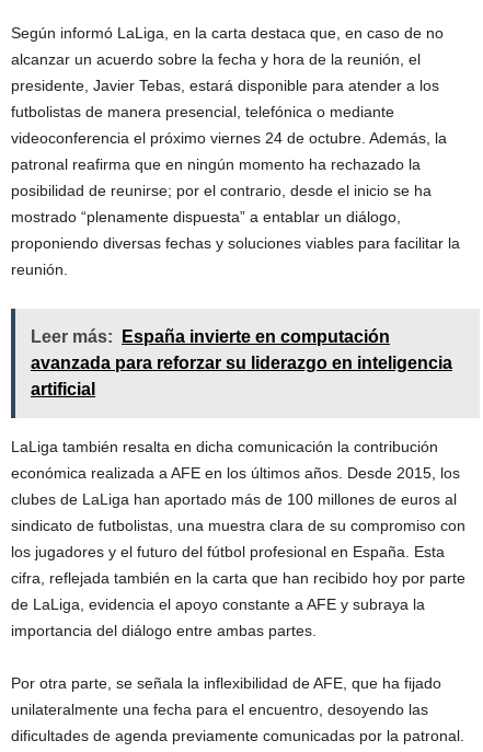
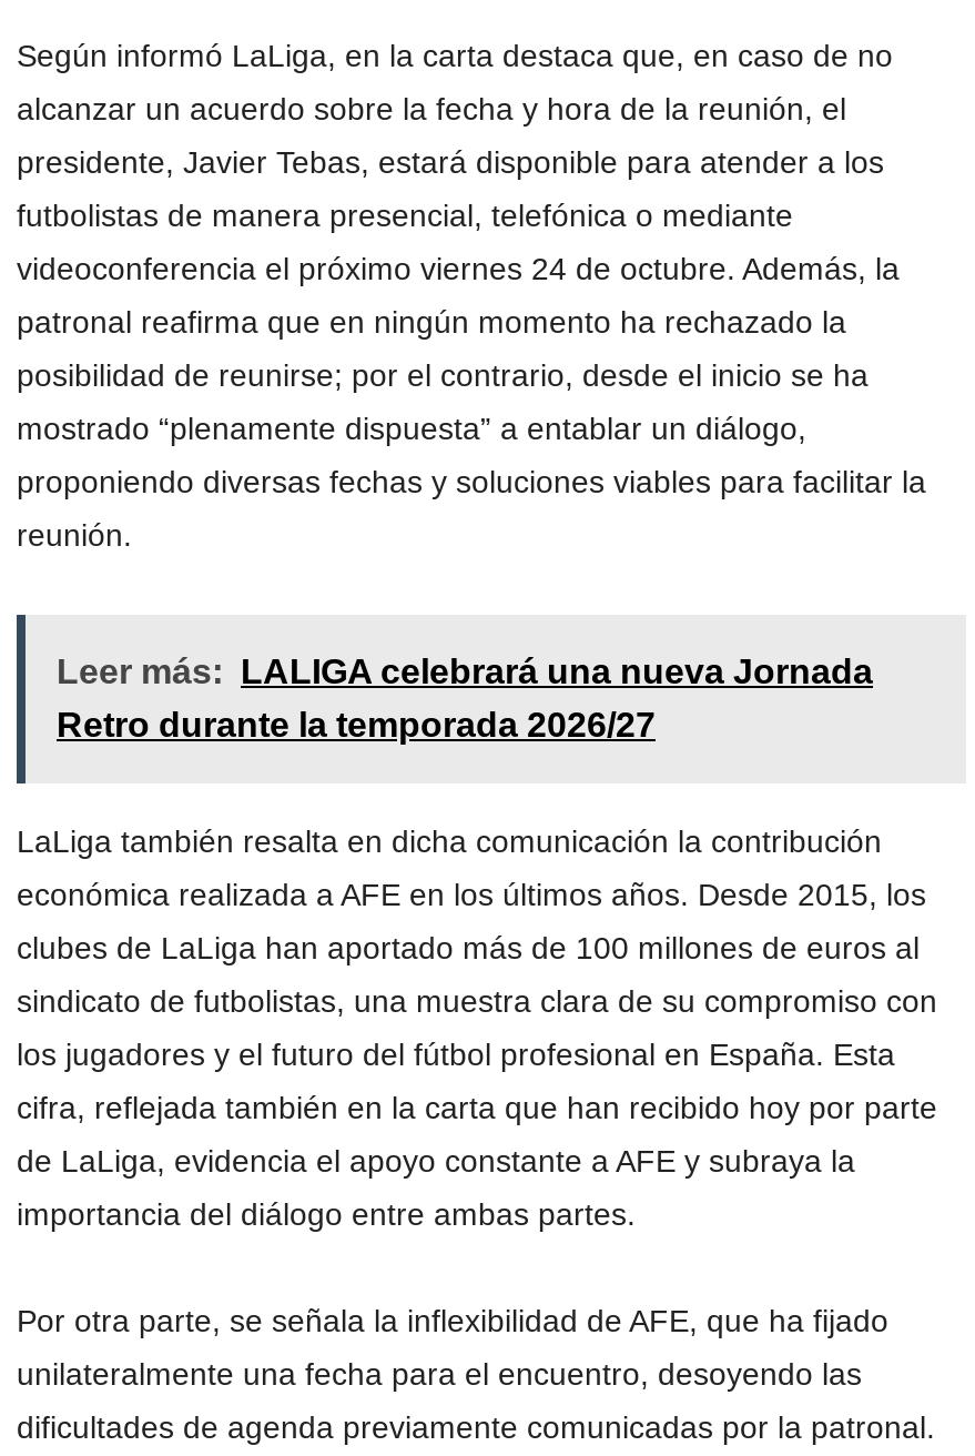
- Leer más: España invierte en computación
- avanzada para reforzar su liderazgo en inteligencia
- artificial
+ Leer más: LALIGA celebrará una nueva Jornada
+ Retro durante la temporada 2026/27
